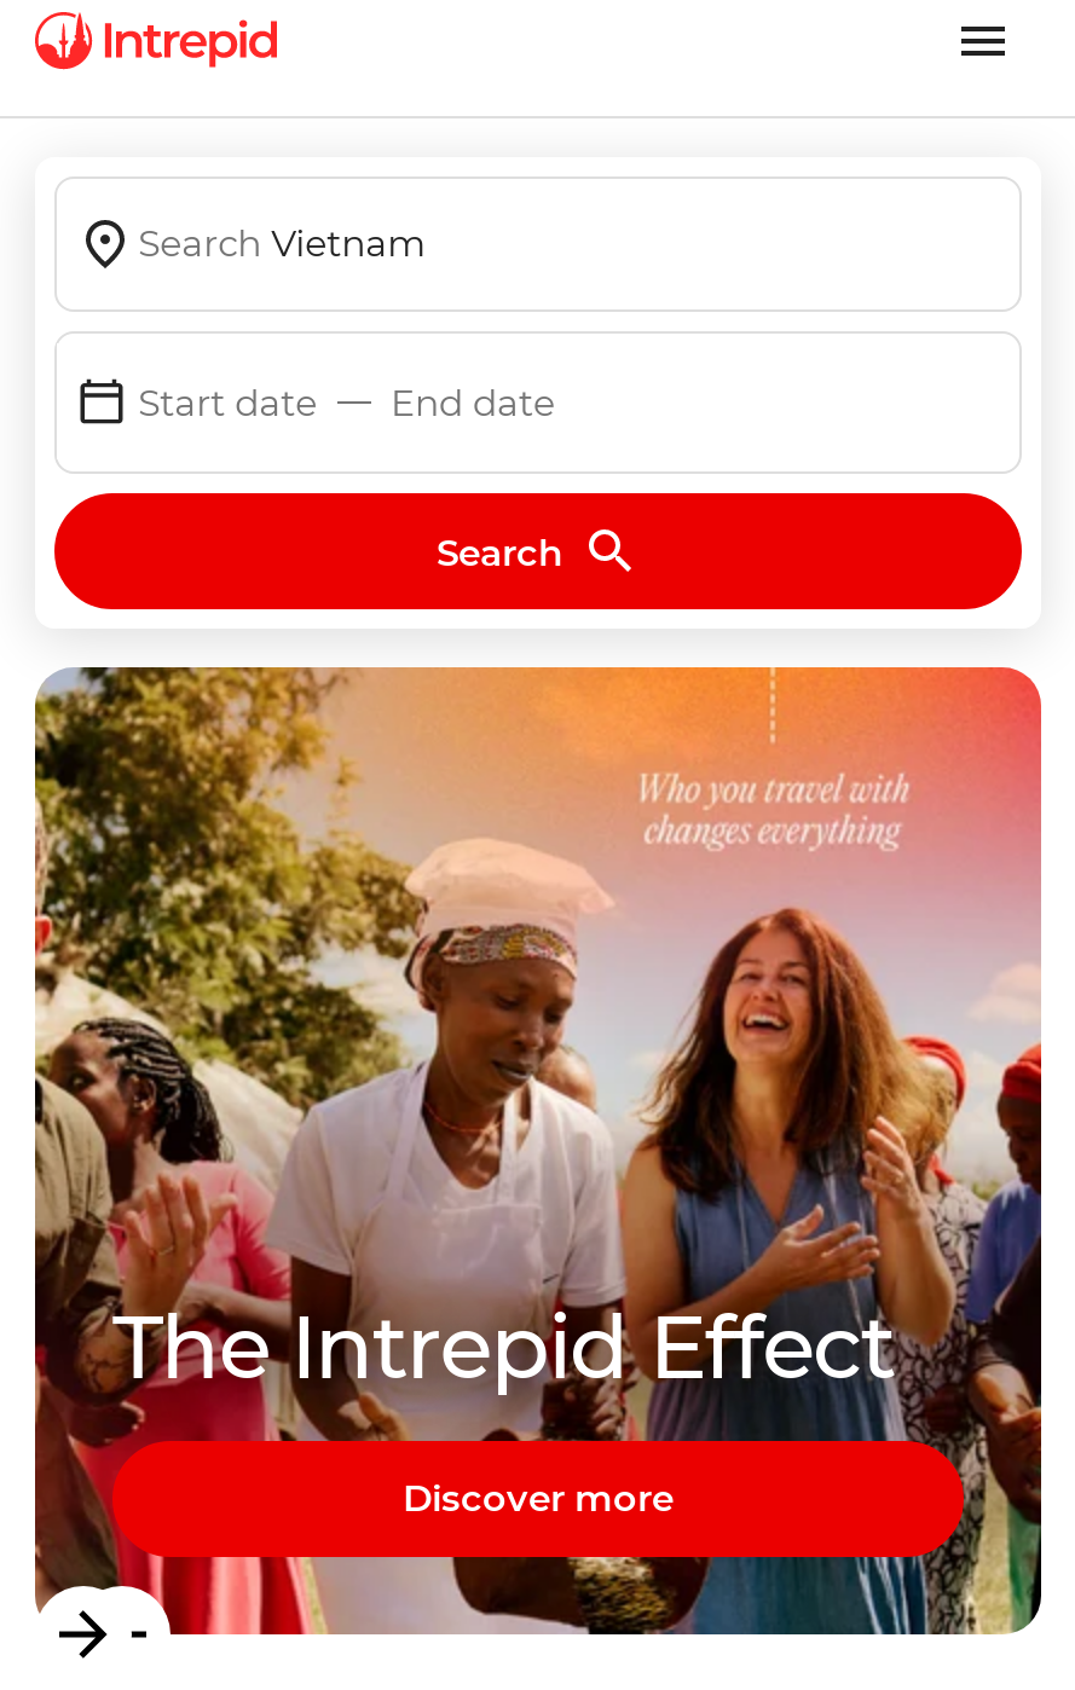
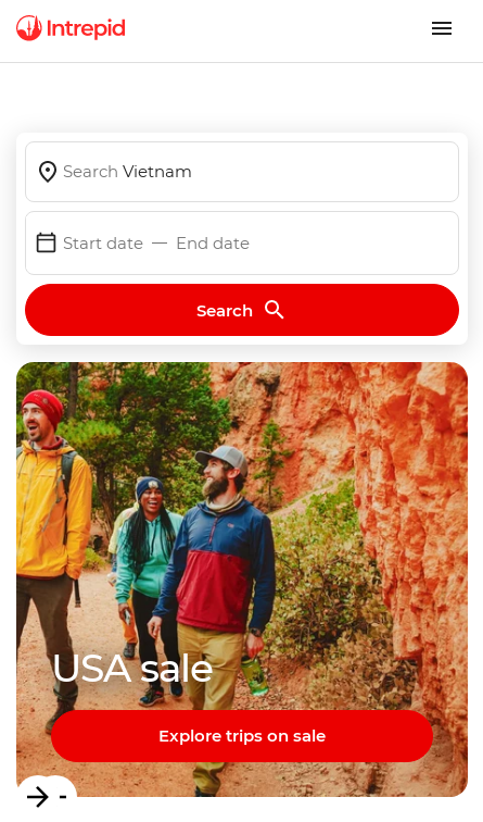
- [image]
- The Intrepid Effect
+ [image]
+ USA sale

- Discover more
+ Explore trips on sale
